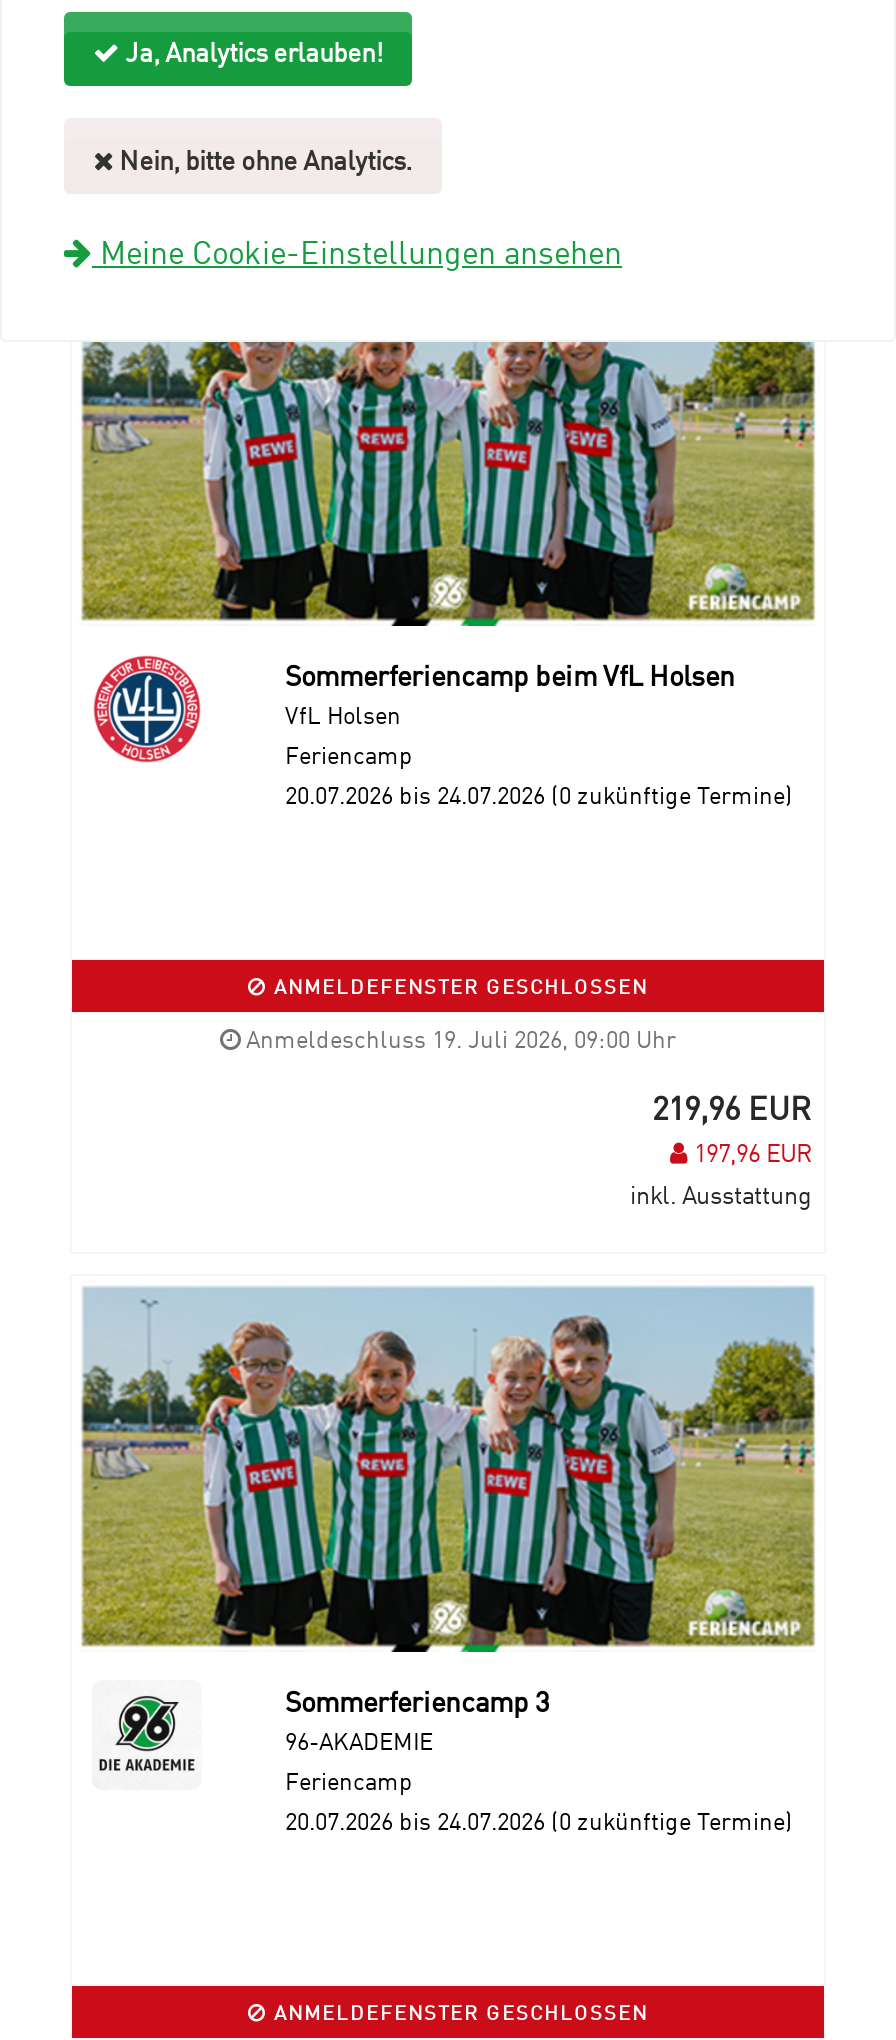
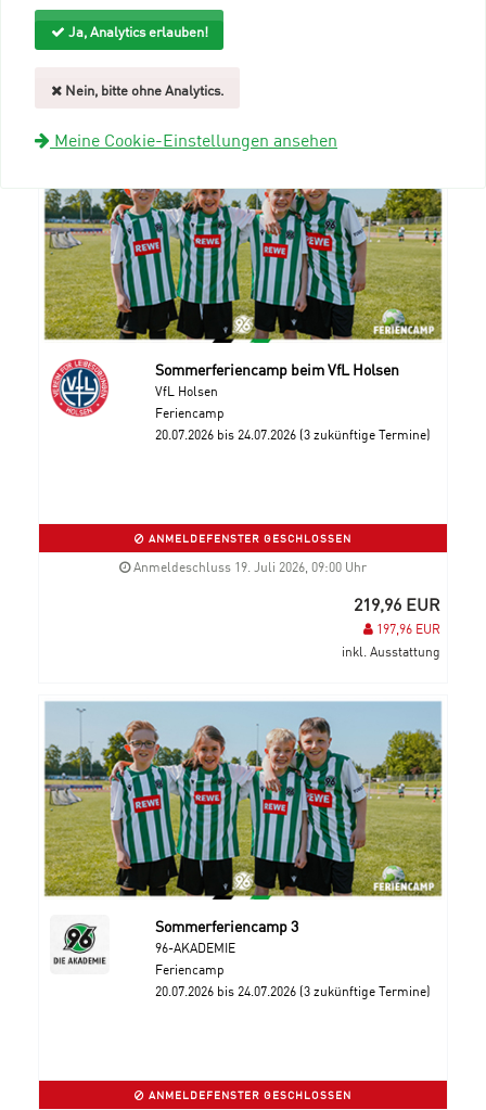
- 20.07.2026 bis 24.07.2026 (0 zukünftige Termine)
+ 20.07.2026 bis 24.07.2026 (3 zukünftige Termine)

- 20.07.2026 bis 24.07.2026 (0 zukünftige Termine)
+ 20.07.2026 bis 24.07.2026 (3 zukünftige Termine)
